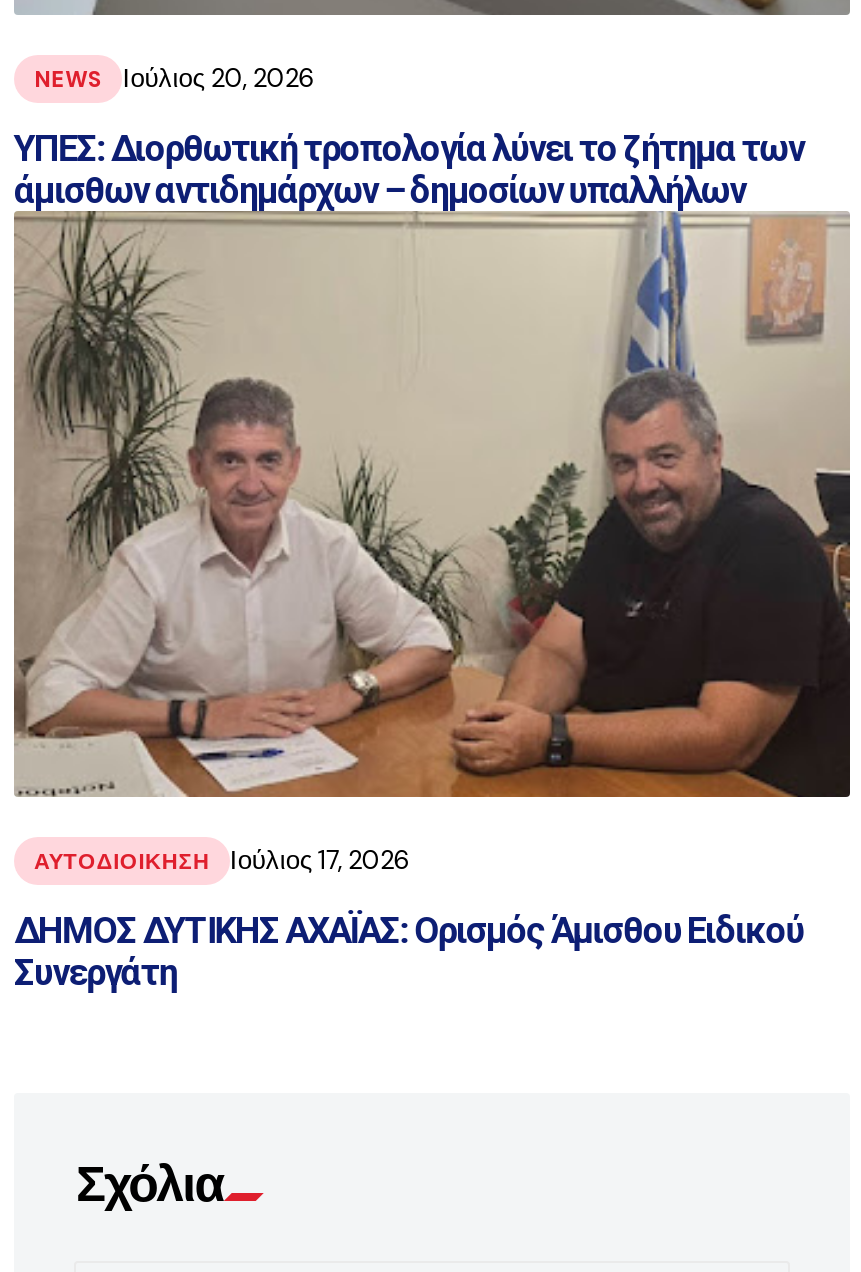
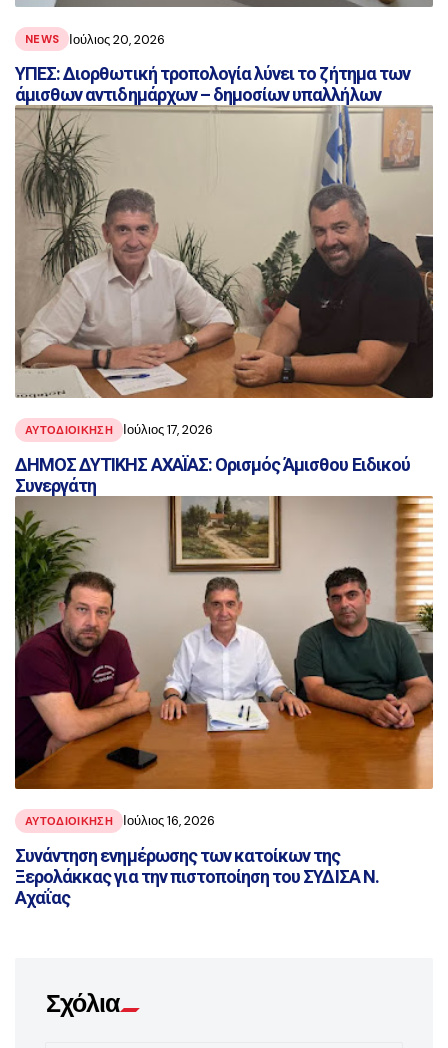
+ [image]
+ ΑΥΤΟΔΙΟΙΚΗΣΗ
+ Ιούλιος 16, 2026
+ Συνάντηση ενημέρωσης των κατοίκων της
+ Ξερολάκκας για την πιστοποίηση του ΣΥΔΙΣΑ Ν.
+ Αχαΐας
